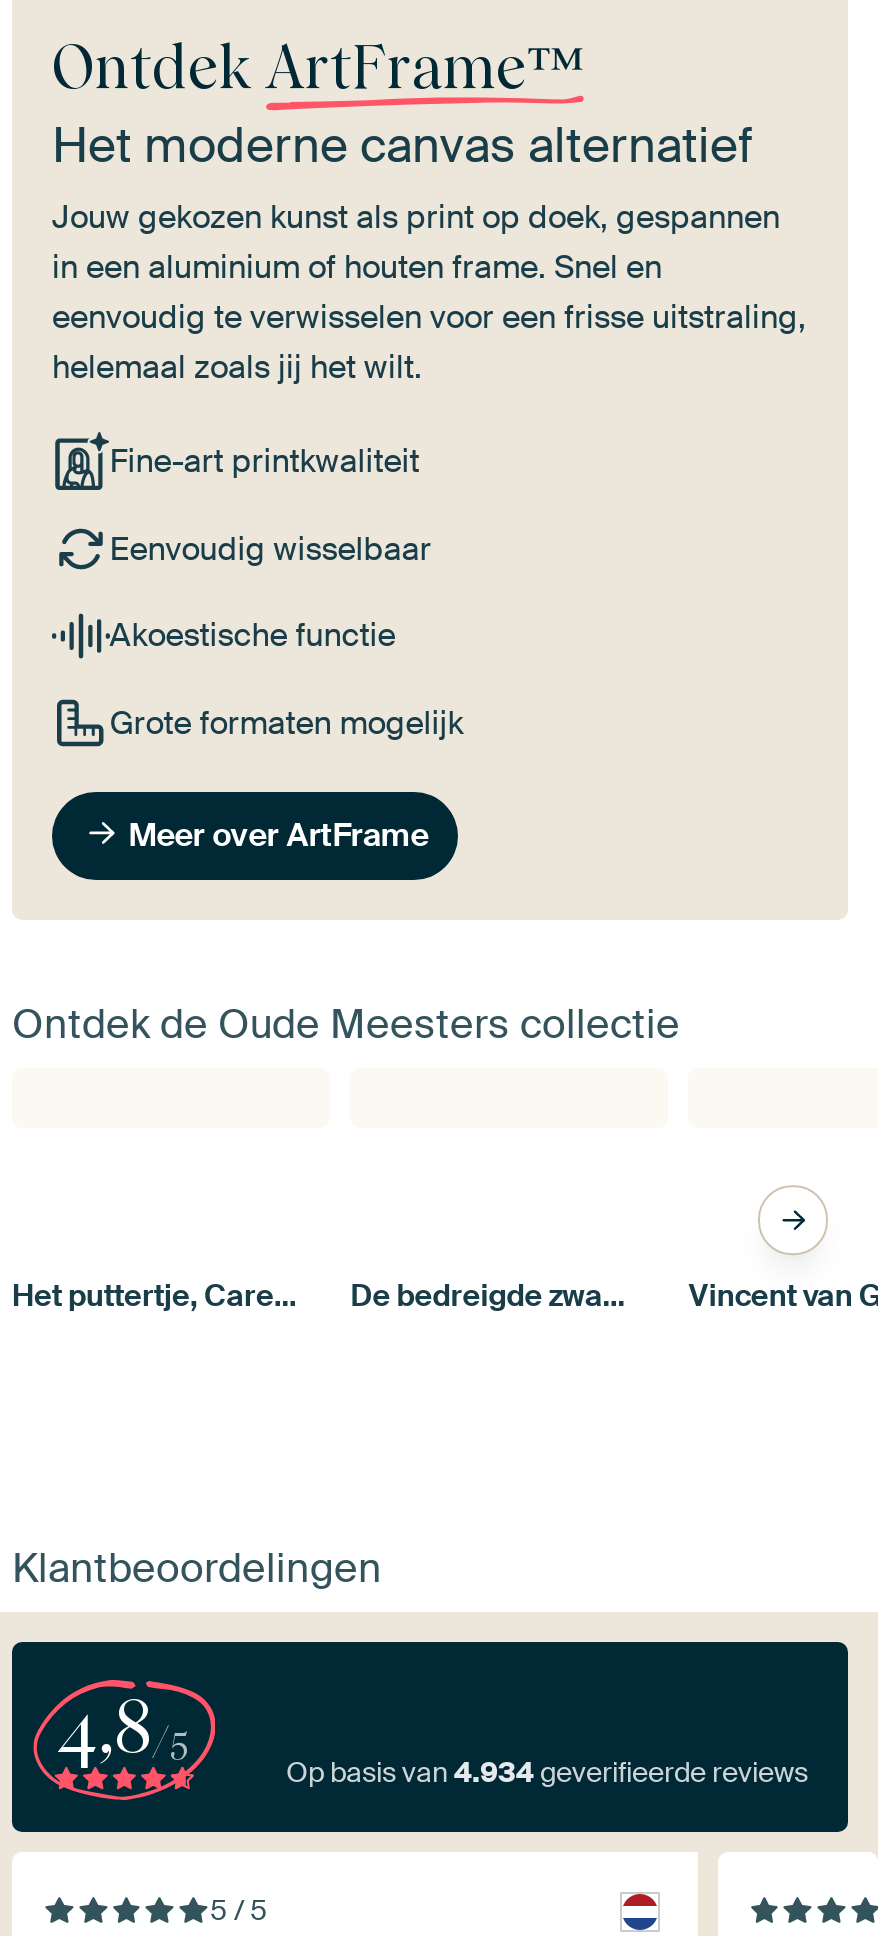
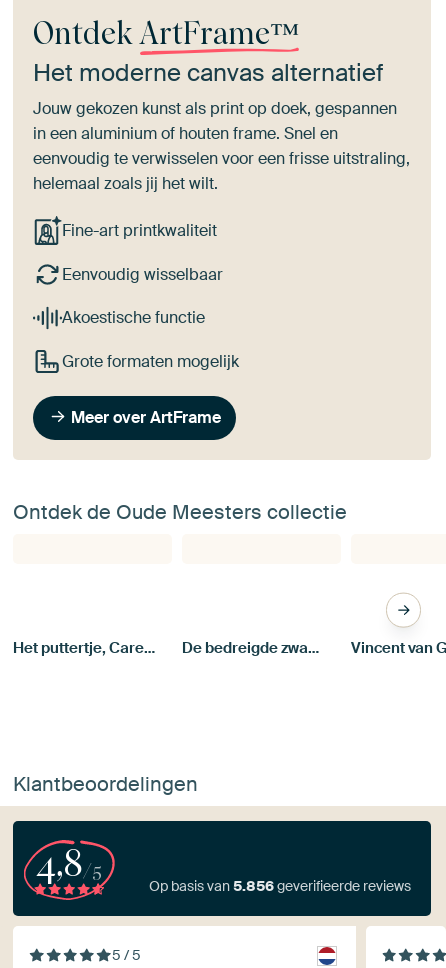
- Op basis van 4.934 geverifieerde reviews
+ Op basis van 5.856 geverifieerde reviews
